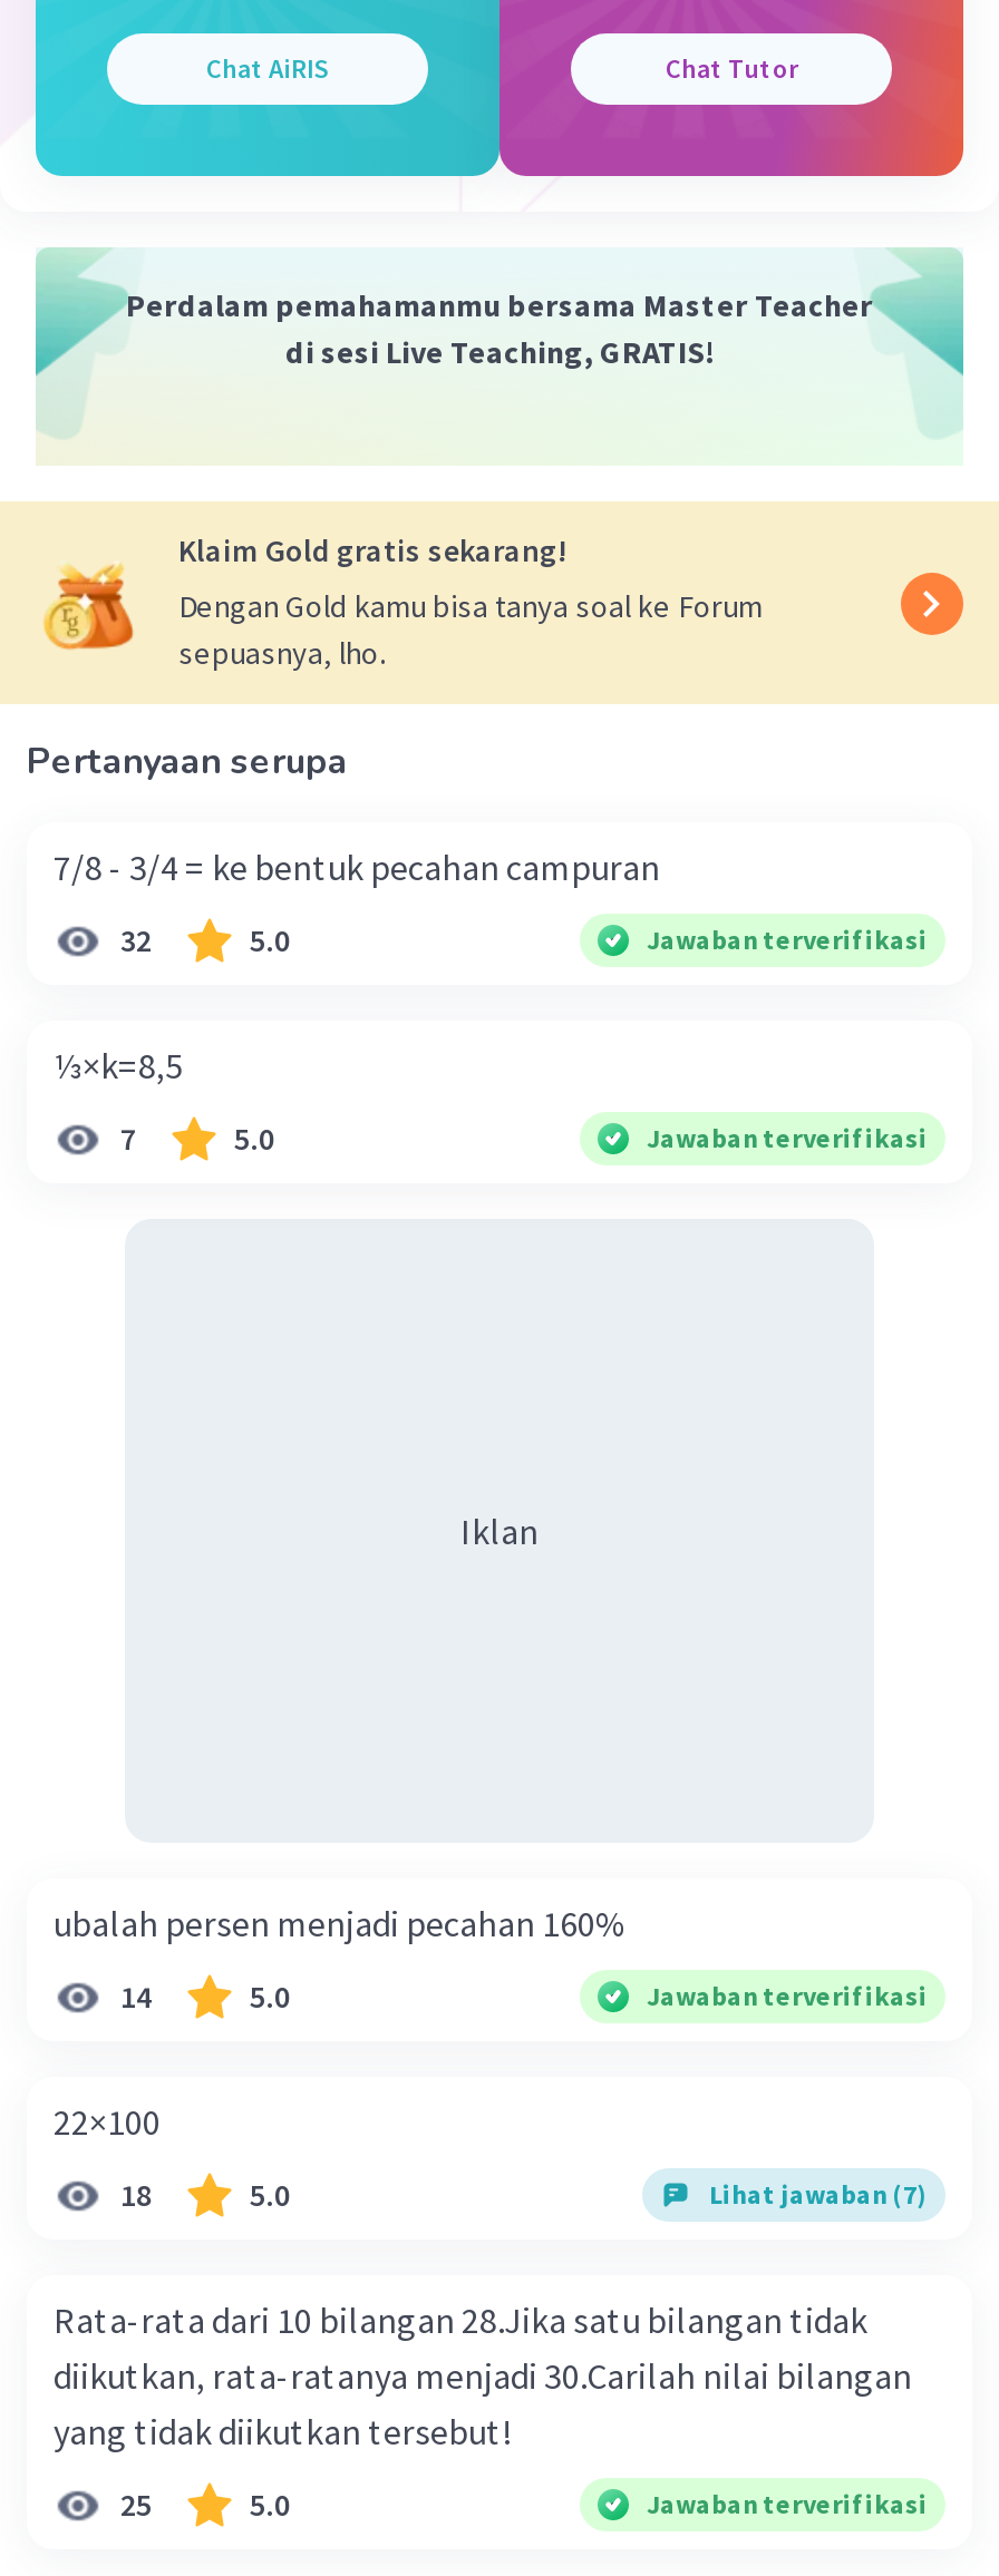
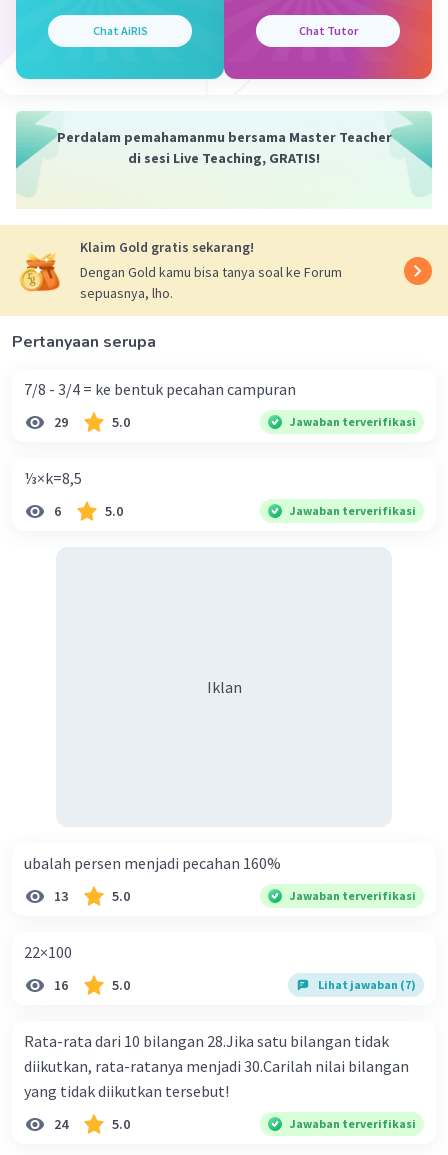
- 32
+ 29

- 7
+ 6

- 14
+ 13

- 18
+ 16

- 25
+ 24
